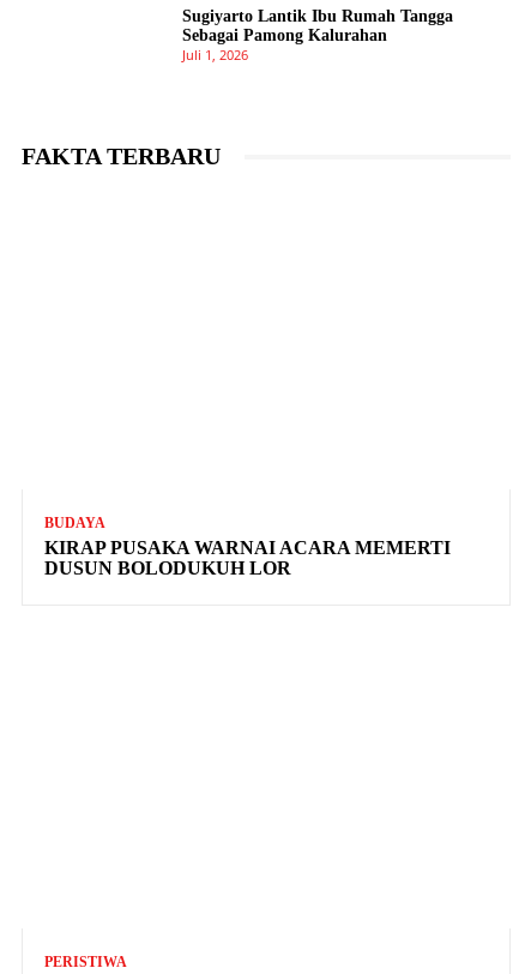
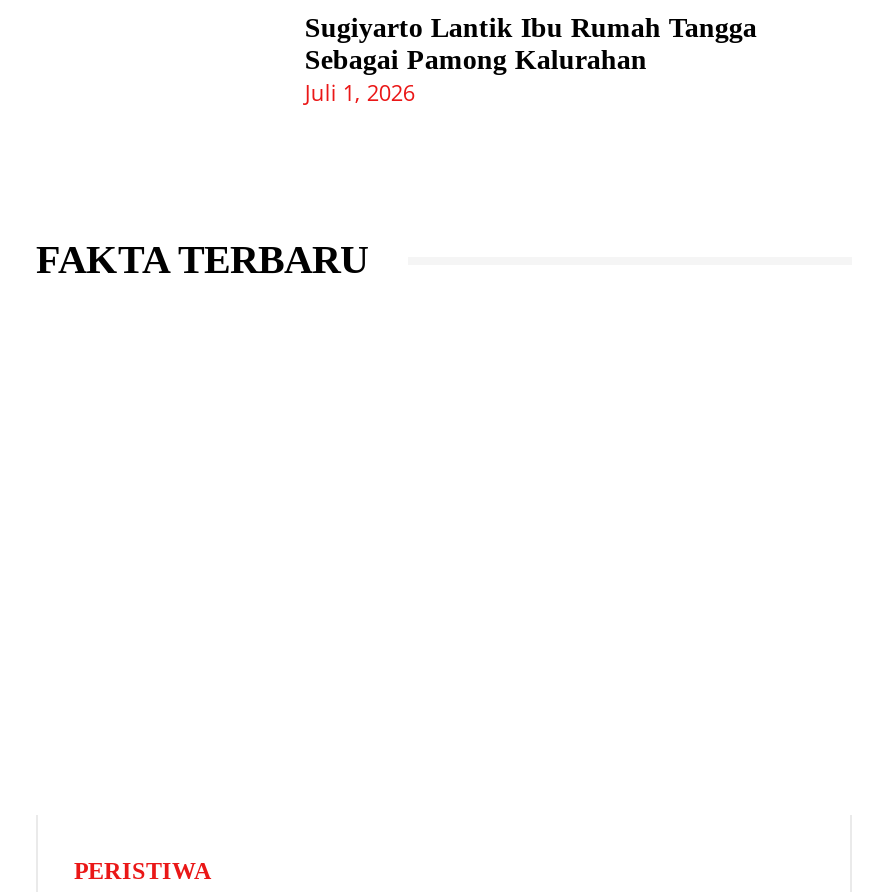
- BUDAYA
- KIRAP PUSAKA WARNAI ACARA MEMERTI
- DUSUN BOLODUKUH LOR
